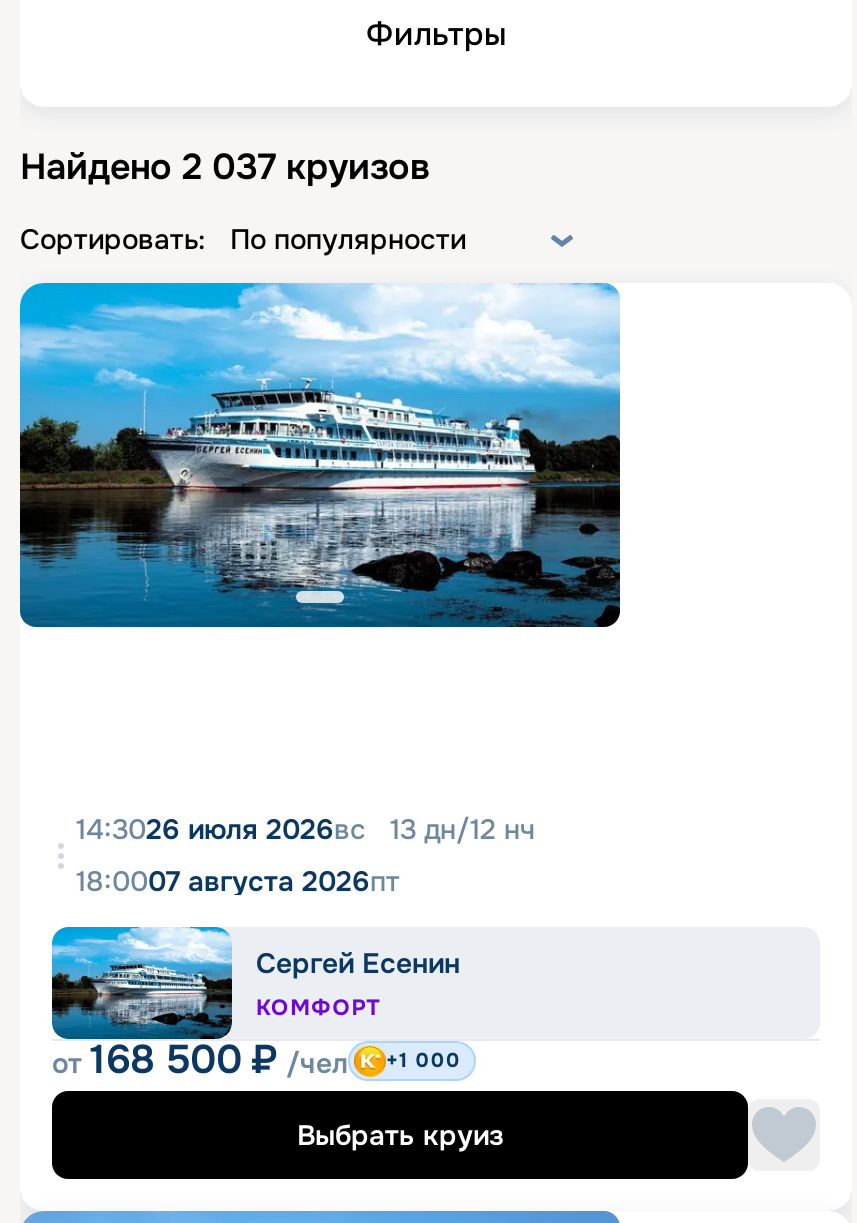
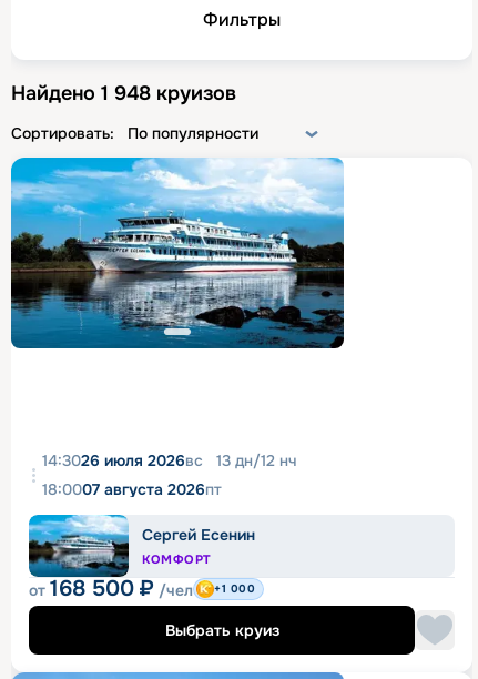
- Найдено 2 037 круизов
+ Найдено 1 948 круизов
